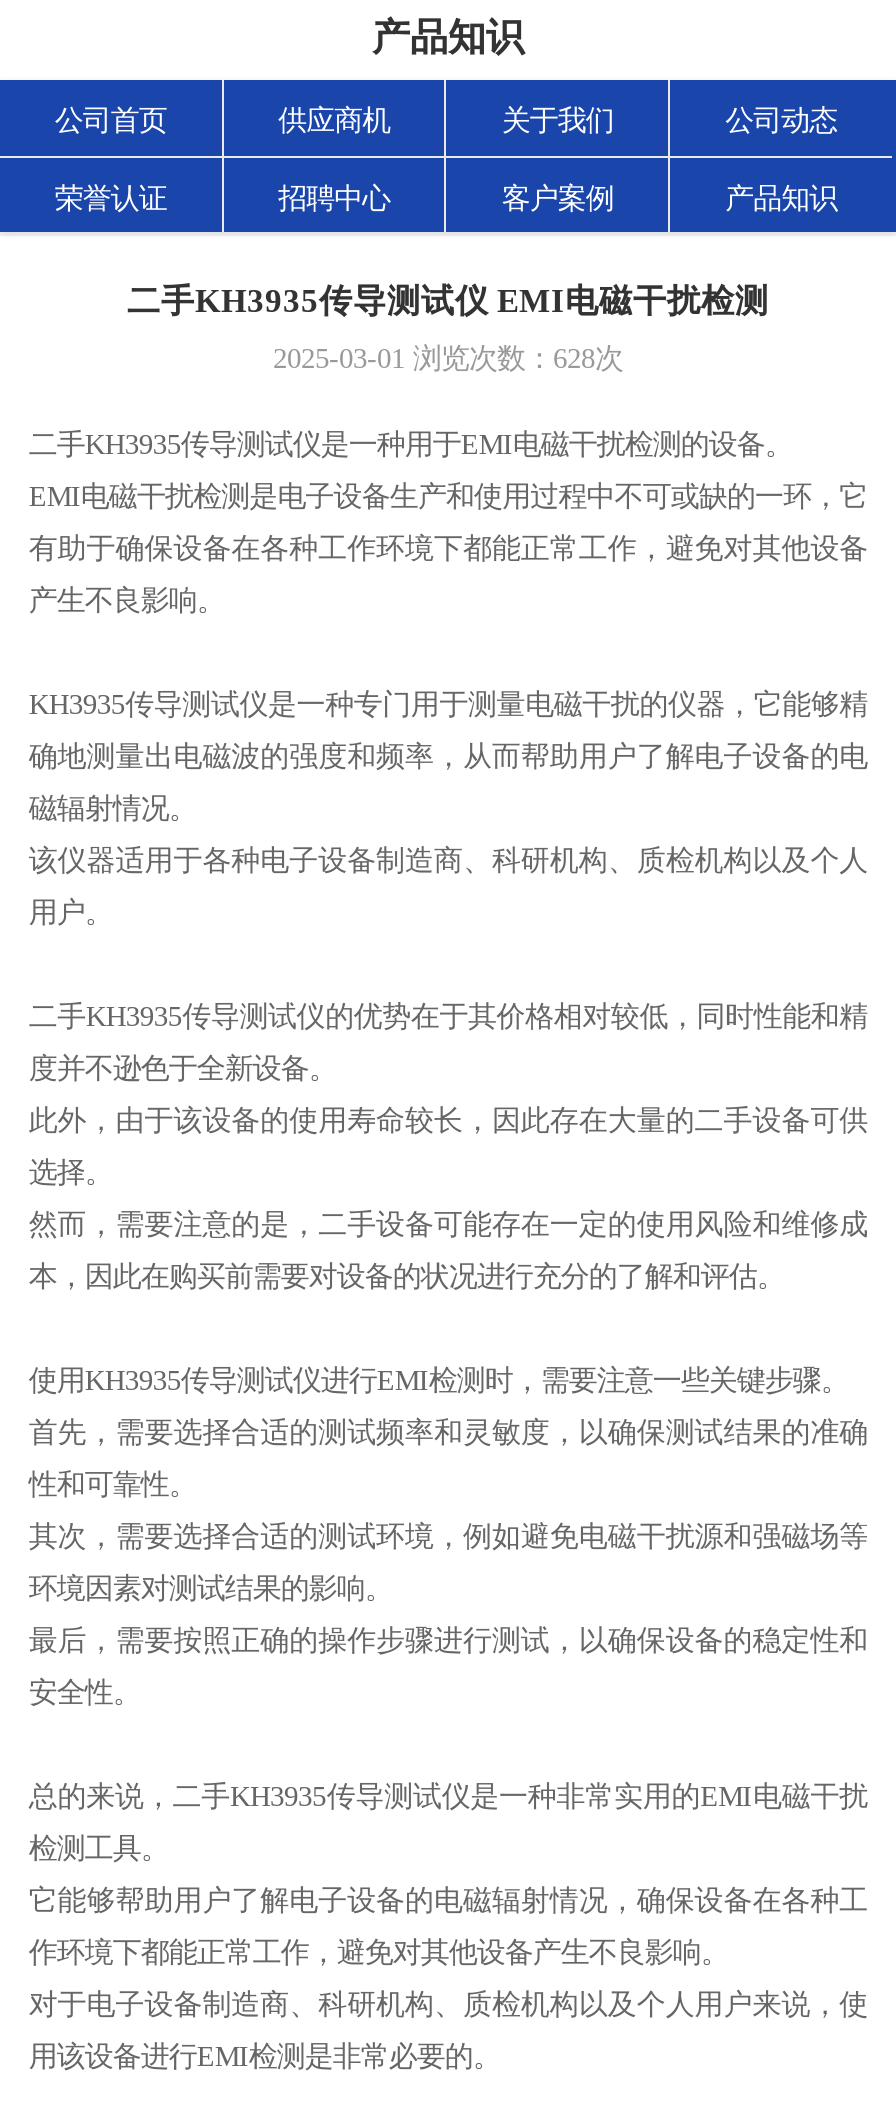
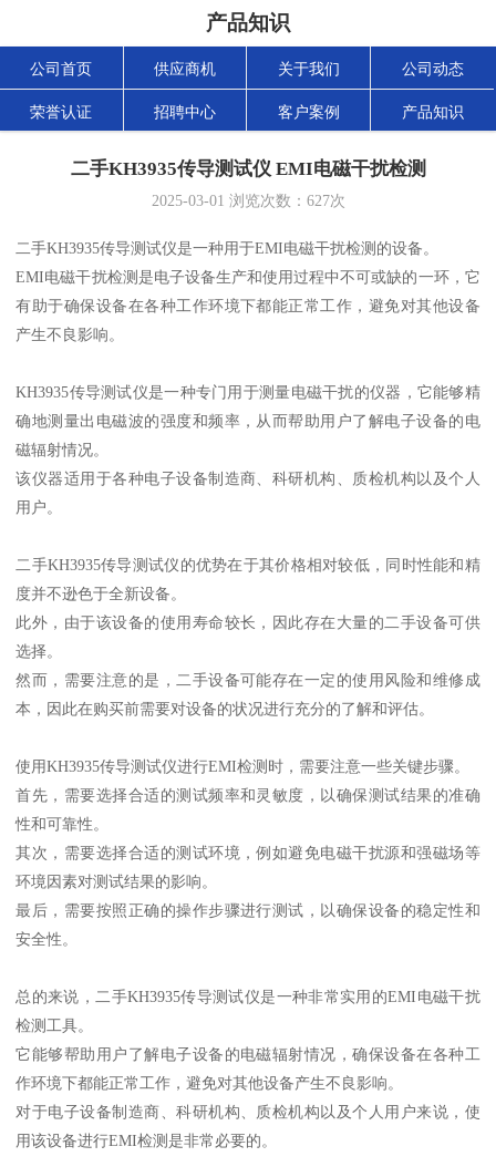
- 2025-03-01浏览次数：628次
+ 2025-03-01浏览次数：627次
